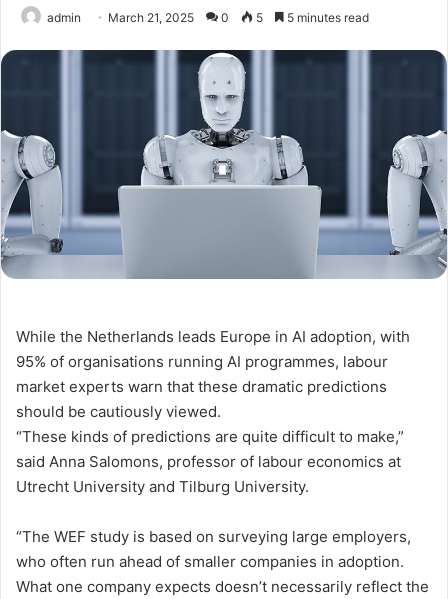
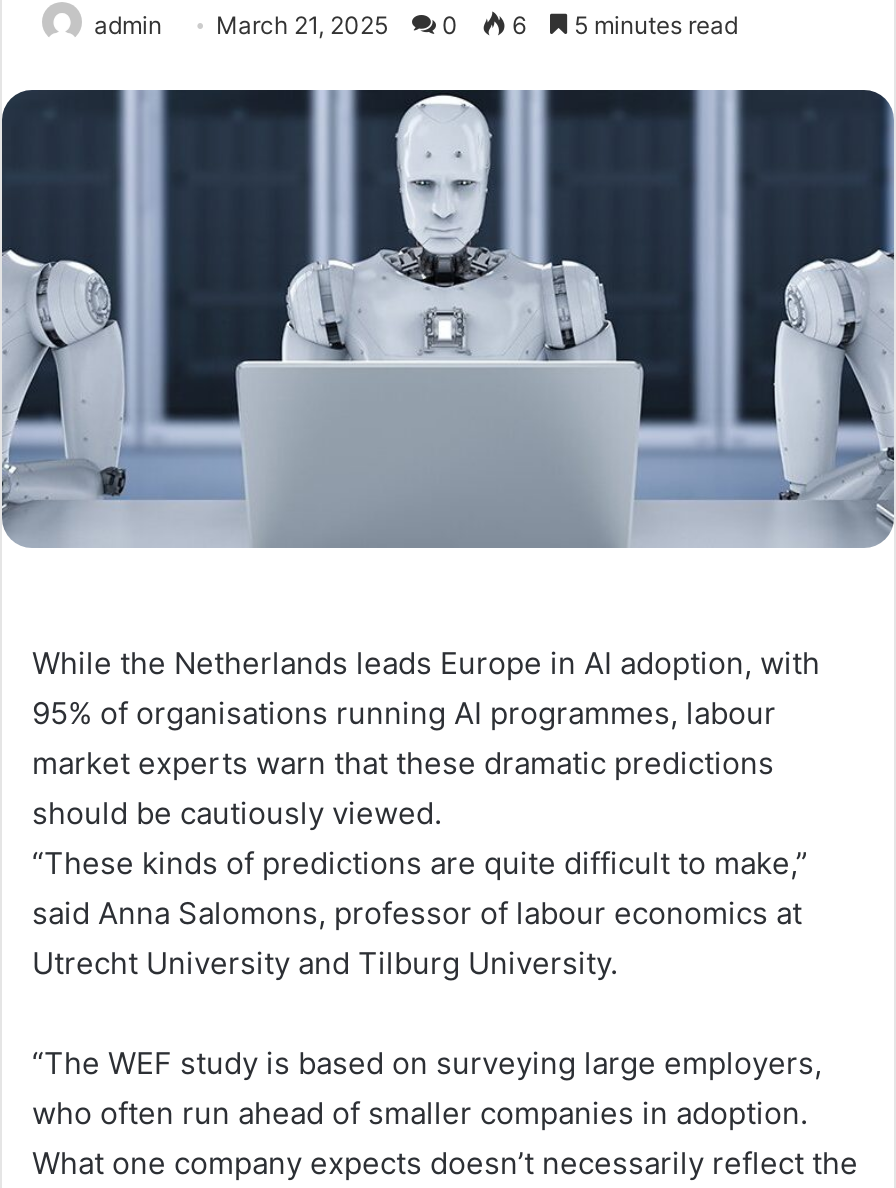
- admin March 21, 2025 0 5 5 minutes read
+ admin March 21, 2025 0 6 5 minutes read
